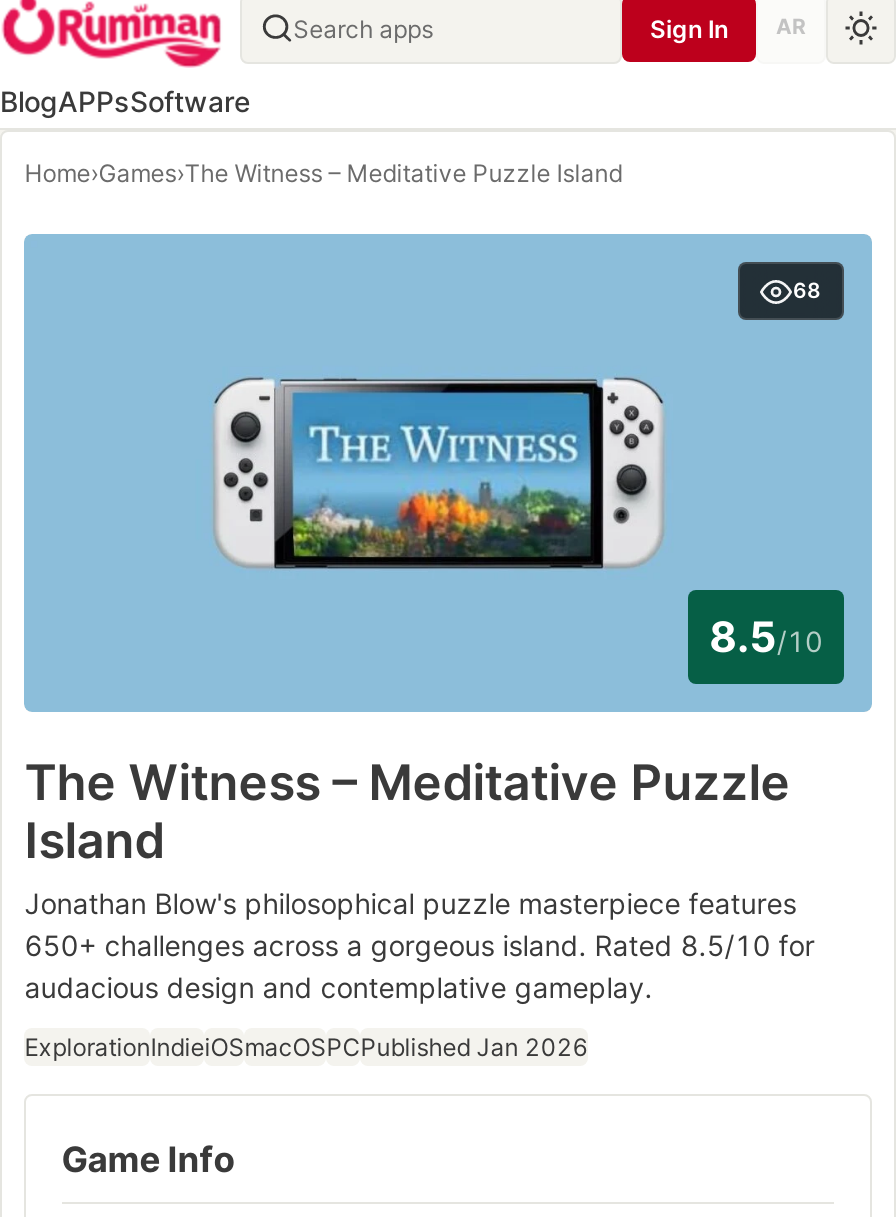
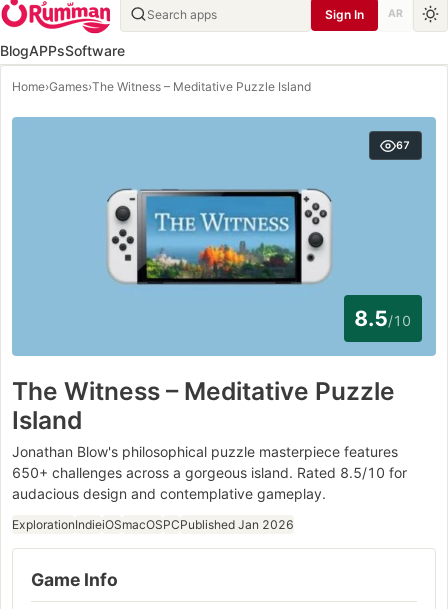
- 68
+ 67
